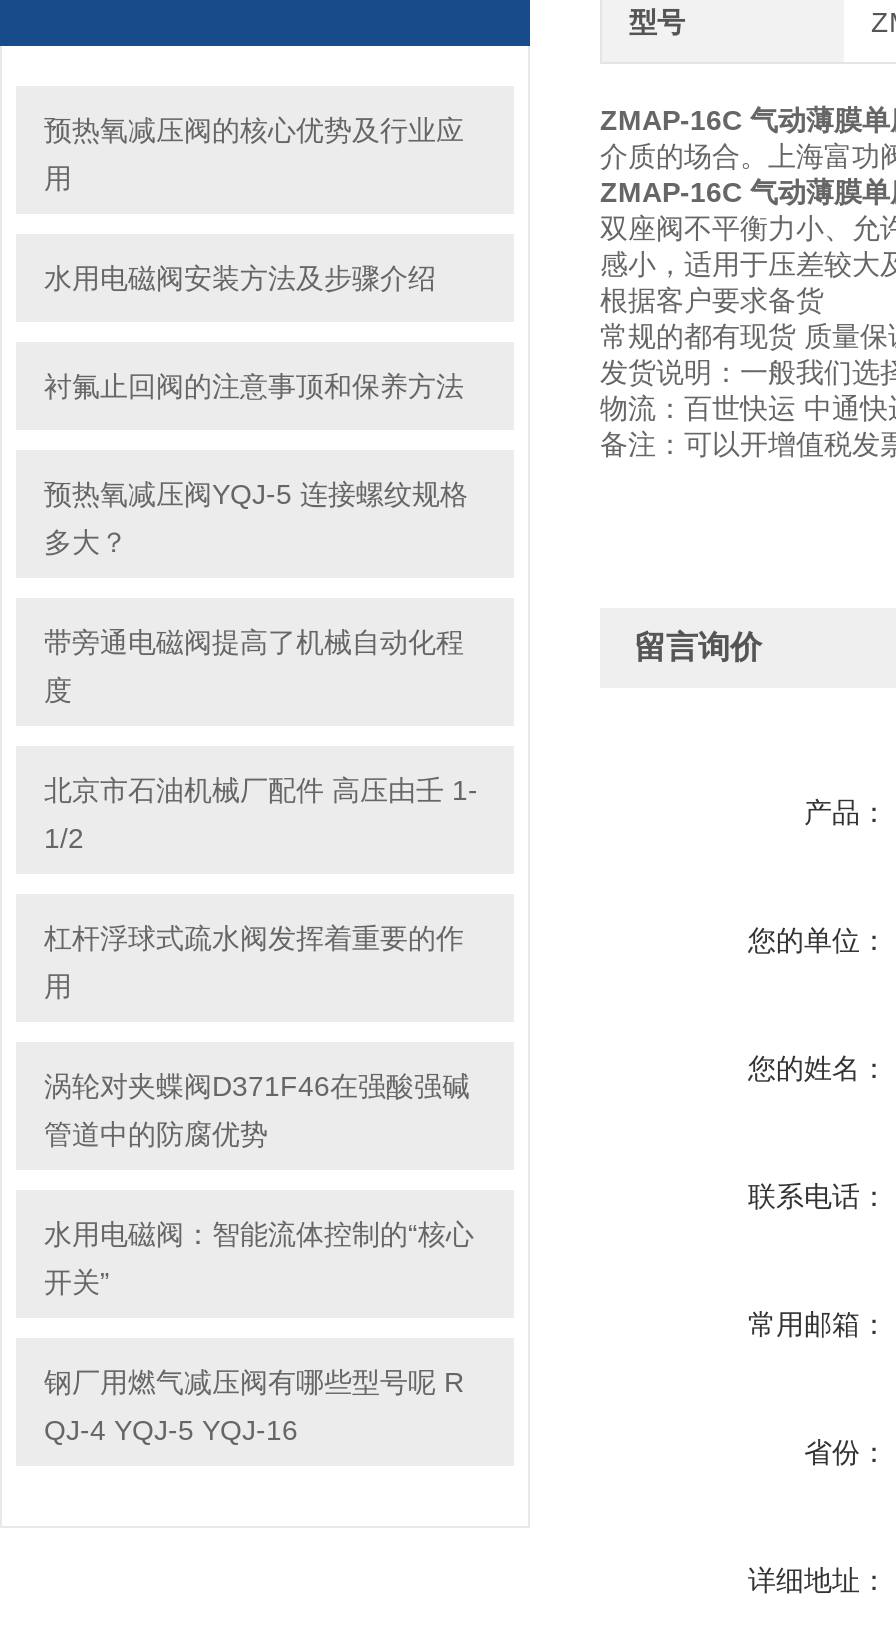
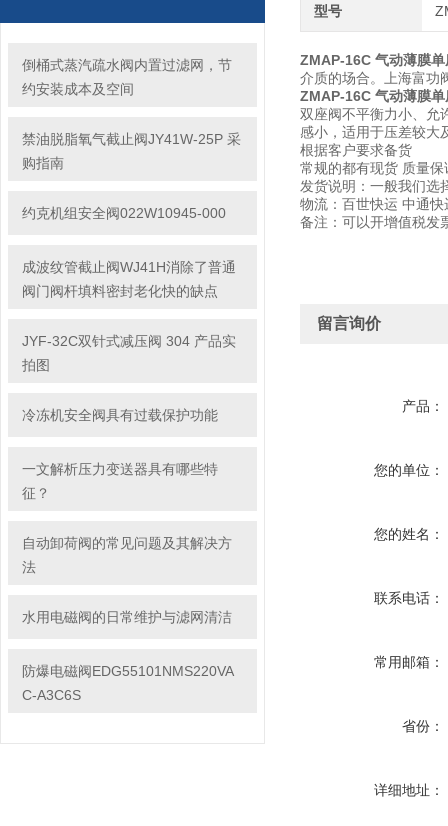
- 预热氧减压阀的核心优势及行业应
- 用
- 水用电磁阀安装方法及步骤介绍
- 衬氟止回阀的注意事顶和保养方法
- 预热氧减压阀YQJ-5 连接螺纹规格
- 多大？
- 带旁通电磁阀提高了机械自动化程
- 度
- 北京市石油机械厂配件 高压由壬 1-
- 1/2
- 杠杆浮球式疏水阀发挥着重要的作
- 用
- 涡轮对夹蝶阀D371F46在强酸强碱
- 管道中的防腐优势
- 水用电磁阀：智能流体控制的“核心
- 开关”
- 钢厂用燃气减压阀有哪些型号呢 R
- QJ-4 YQJ-5 YQJ-16
+ 倒桶式蒸汽疏水阀内置过滤网，节
+ 约安装成本及空间
+ 禁油脱脂氧气截止阀JY41W-25P 采
+ 购指南
+ 约克机组安全阀022W10945-000
+ 成波纹管截止阀WJ41H消除了普通
+ 阀门阀杆填料密封老化快的缺点
+ JYF-32C双针式减压阀 304 产品实
+ 拍图
+ 冷冻机安全阀具有过载保护功能
+ 一文解析压力变送器具有哪些特
+ 征？
+ 自动卸荷阀的常见问题及其解决方
+ 法
+ 水用电磁阀的日常维护与滤网清洁
+ 防爆电磁阀EDG55101NMS220VA
+ C-A3C6S
